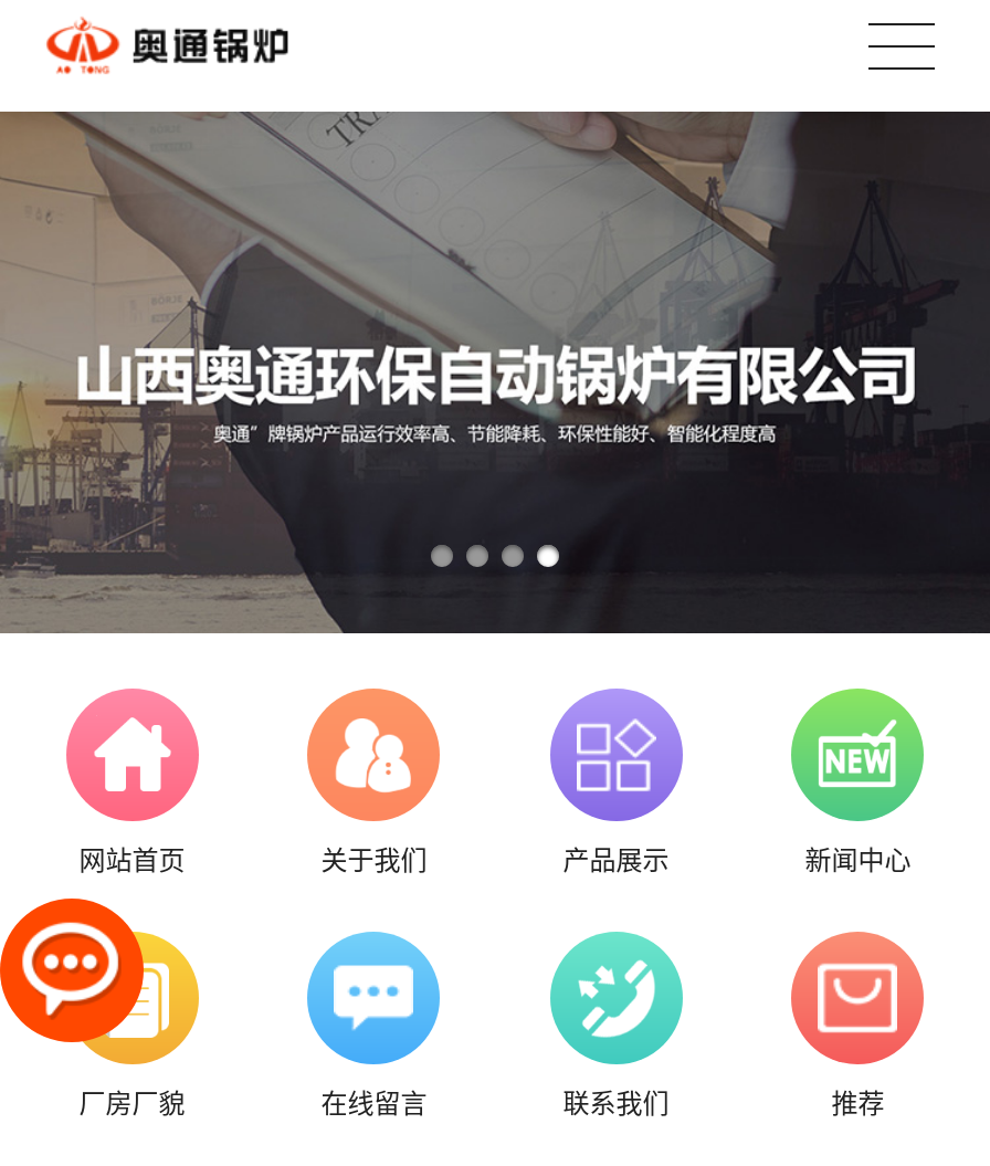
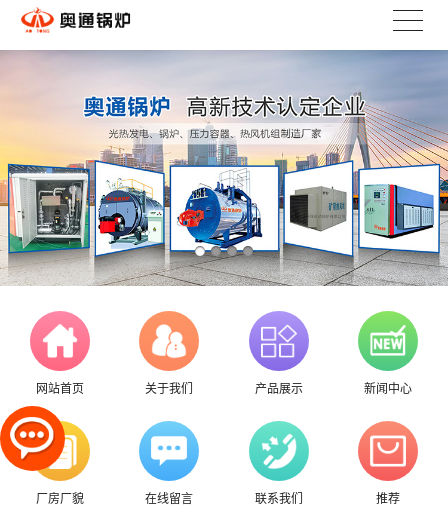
- [image]
+ [image]
